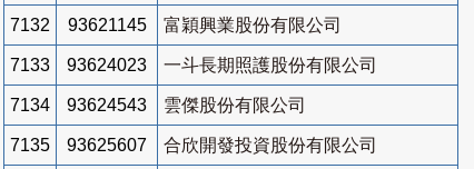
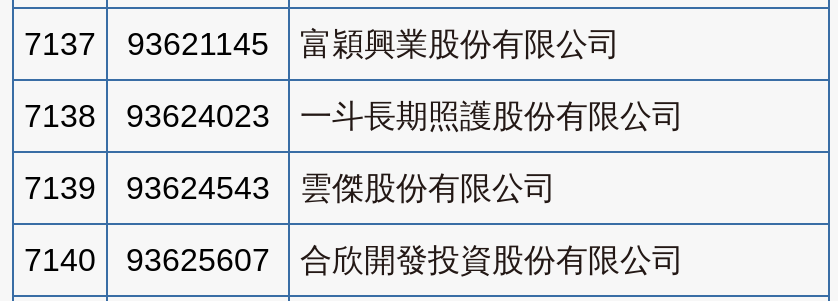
- 7132 93621145 富穎興業股份有限公司
+ 7137 93621145 富穎興業股份有限公司

- 7133 93624023 一斗長期照護股份有限公司
+ 7138 93624023 一斗長期照護股份有限公司

- 7134 93624543 雲傑股份有限公司
+ 7139 93624543 雲傑股份有限公司

- 7135 93625607 合欣開發投資股份有限公司
+ 7140 93625607 合欣開發投資股份有限公司
